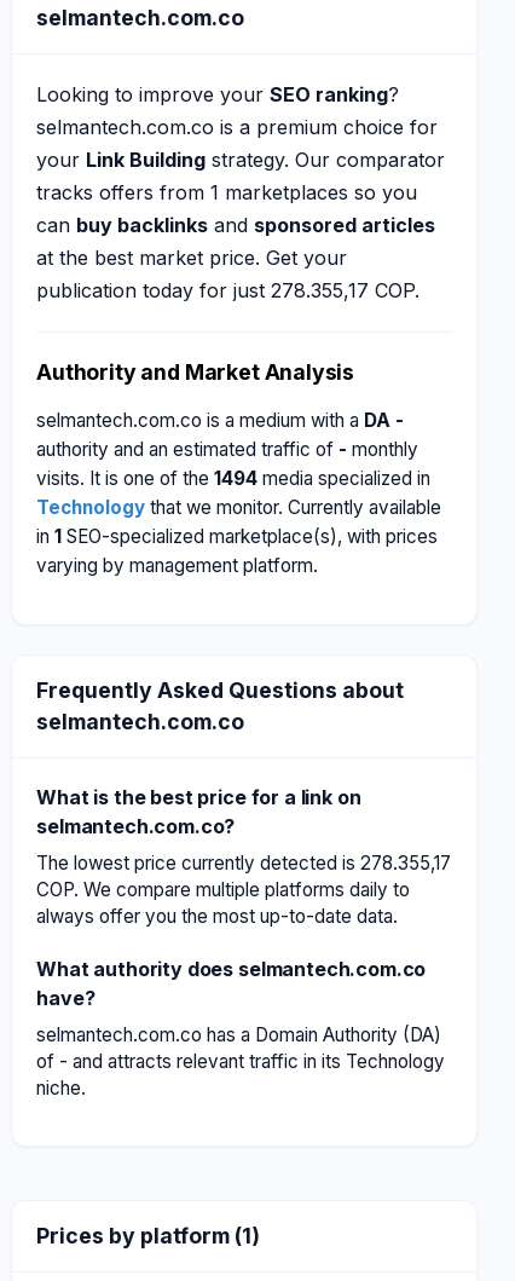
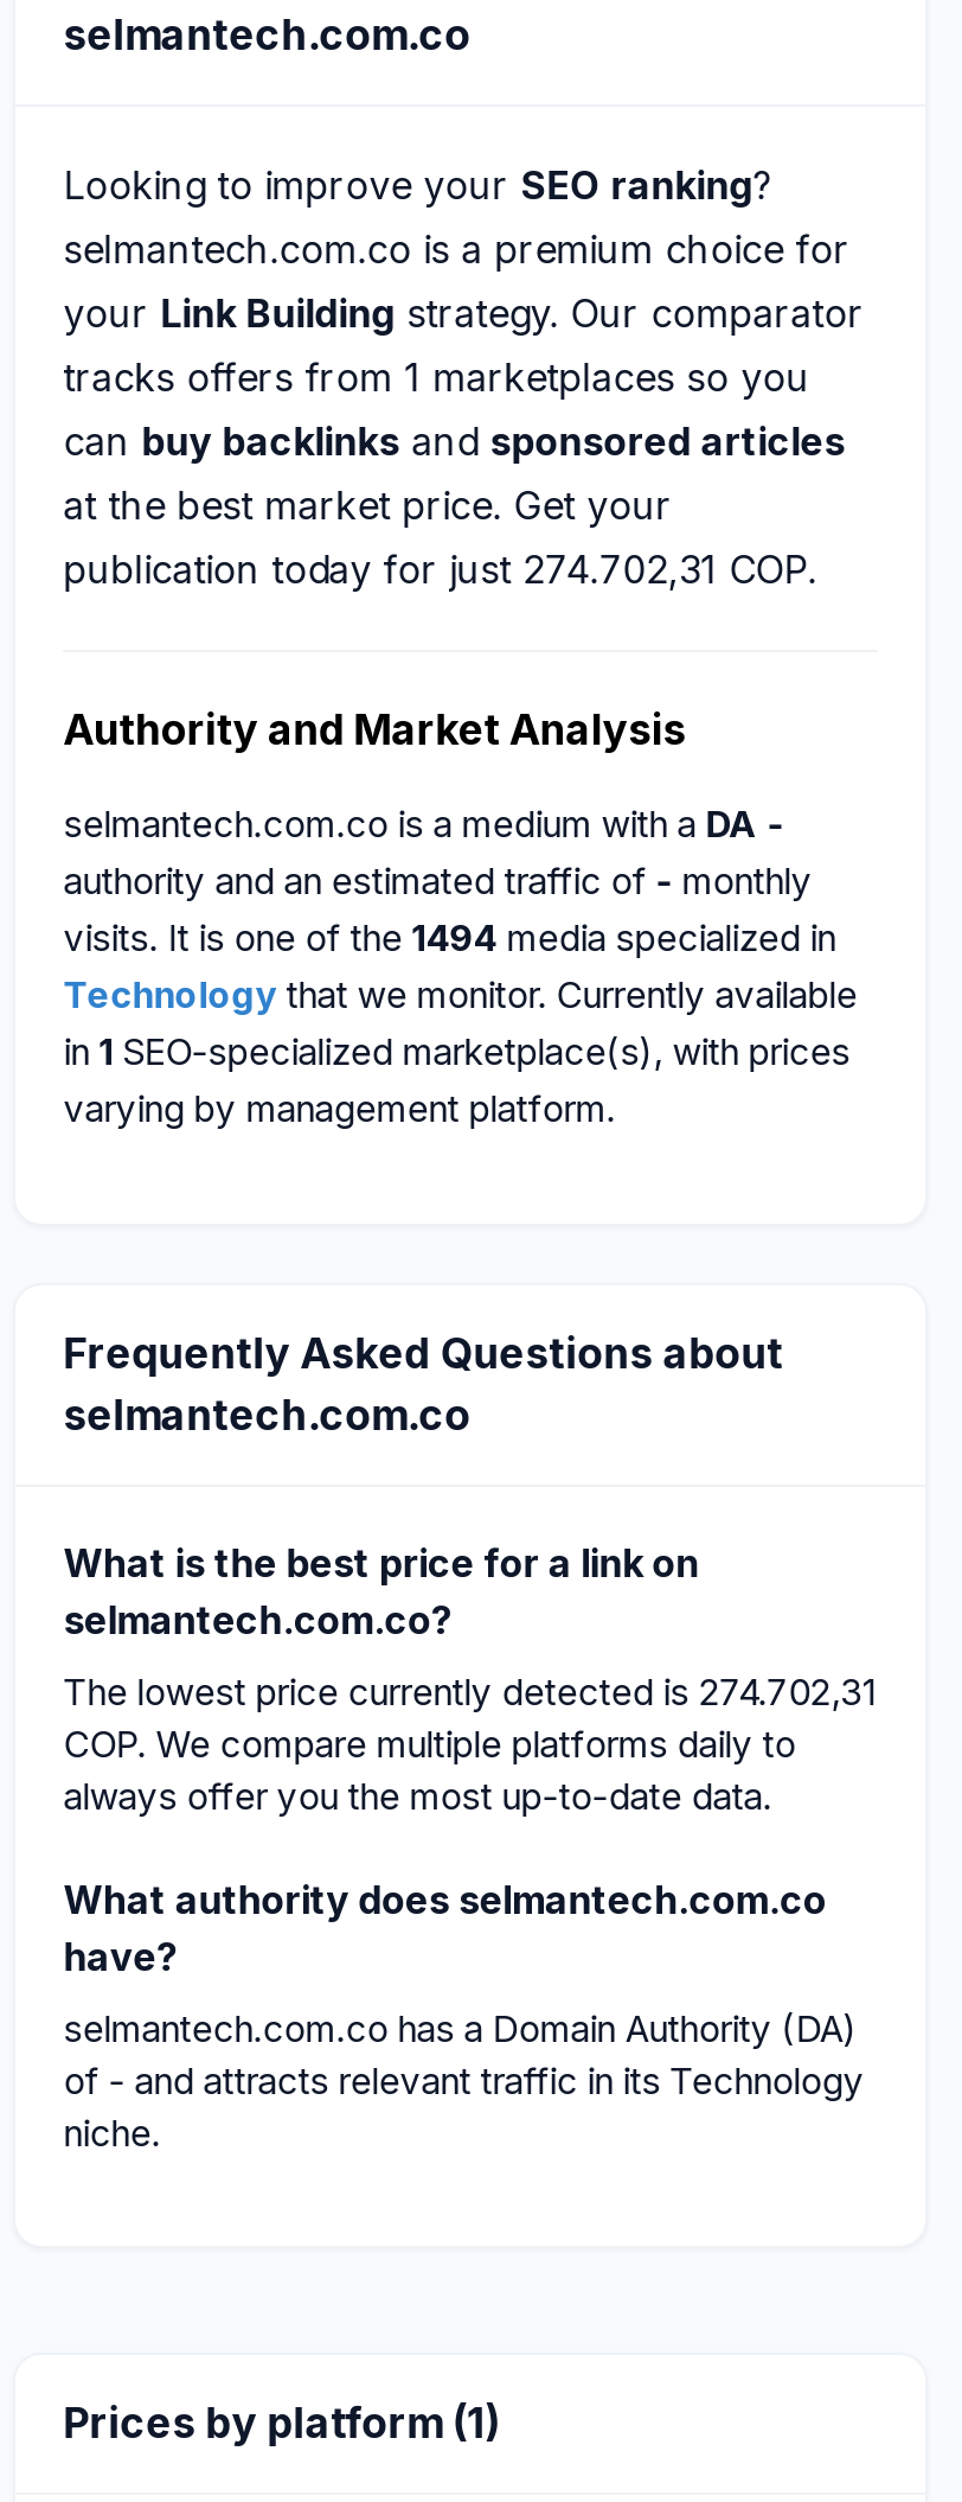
- publication today for just 278.355,17 COP.
+ publication today for just 274.702,31 COP.

- The lowest price currently detected is 278.355,17
+ The lowest price currently detected is 274.702,31
